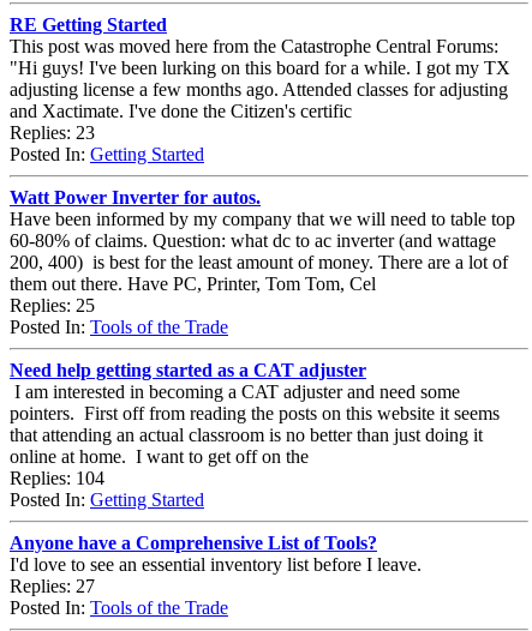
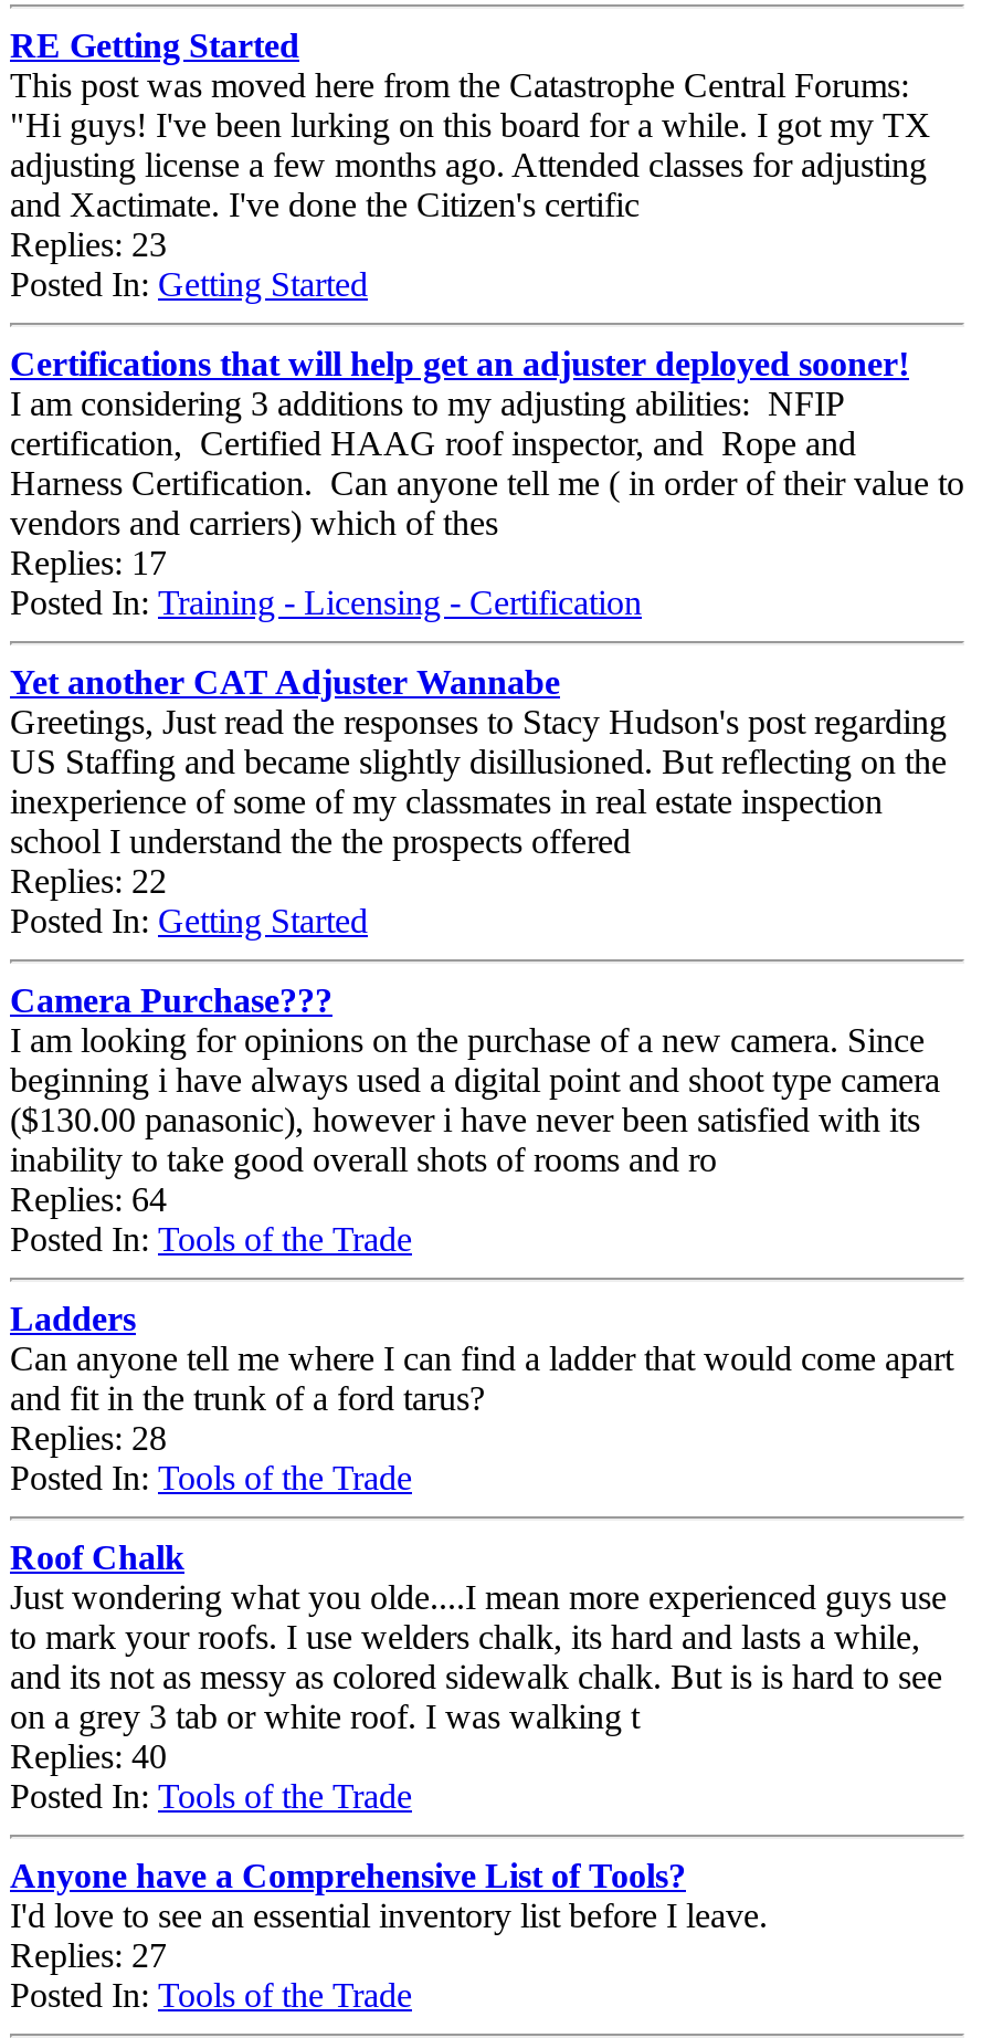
- Watt Power Inverter for autos.
- Have been informed by my company that we will need to table top
- 60-80% of claims. Question: what dc to ac inverter (and wattage
- 200, 400) is best for the least amount of money. There are a lot of
- them out there. Have PC, Printer, Tom Tom, Cel
- Replies: 25
+ Certifications that will help get an adjuster deployed sooner!
+ I am considering 3 additions to my adjusting abilities: NFIP
+ certification, Certified HAAG roof inspector, and Rope and
+ Harness Certification. Can anyone tell me ( in order of their value to
+ vendors and carriers) which of thes
+ Replies: 17
+ Posted In: Training - Licensing - Certification
+ Yet another CAT Adjuster Wannabe
+ Greetings, Just read the responses to Stacy Hudson's post regarding
+ US Staffing and became slightly disillusioned. But reflecting on the
+ inexperience of some of my classmates in real estate inspection
+ school I understand the the prospects offered
+ Replies: 22
+ Posted In: Getting Started
+ Camera Purchase???
+ I am looking for opinions on the purchase of a new camera. Since
+ beginning i have always used a digital point and shoot type camera
+ ($130.00 panasonic), however i have never been satisfied with its
+ inability to take good overall shots of rooms and ro
+ Replies: 64

- Need help getting started as a CAT adjuster
- I am interested in becoming a CAT adjuster and need some
- pointers. First off from reading the posts on this website it seems
- that attending an actual classroom is no better than just doing it
- online at home. I want to get off on the
- Replies: 104
- Posted In: Getting Started
+ Ladders
+ Can anyone tell me where I can find a ladder that would come apart
+ and fit in the trunk of a ford tarus?
+ Replies: 28
+ Posted In: Tools of the Trade
+ Roof Chalk
+ Just wondering what you olde....I mean more experienced guys use
+ to mark your roofs. I use welders chalk, its hard and lasts a while,
+ and its not as messy as colored sidewalk chalk. But is is hard to see
+ on a grey 3 tab or white roof. I was walking t
+ Replies: 40
+ Posted In: Tools of the Trade
